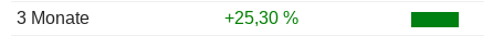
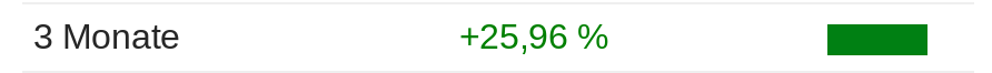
- +25,30 %
+ +25,96 %
